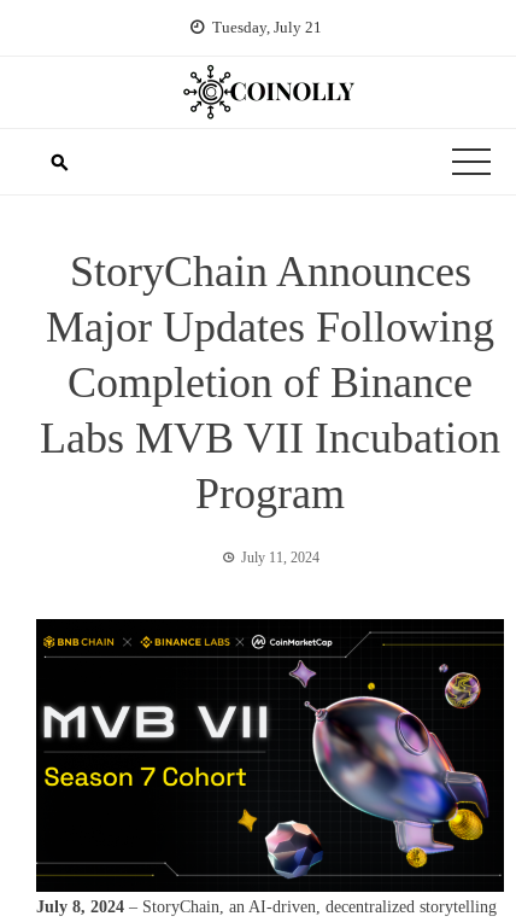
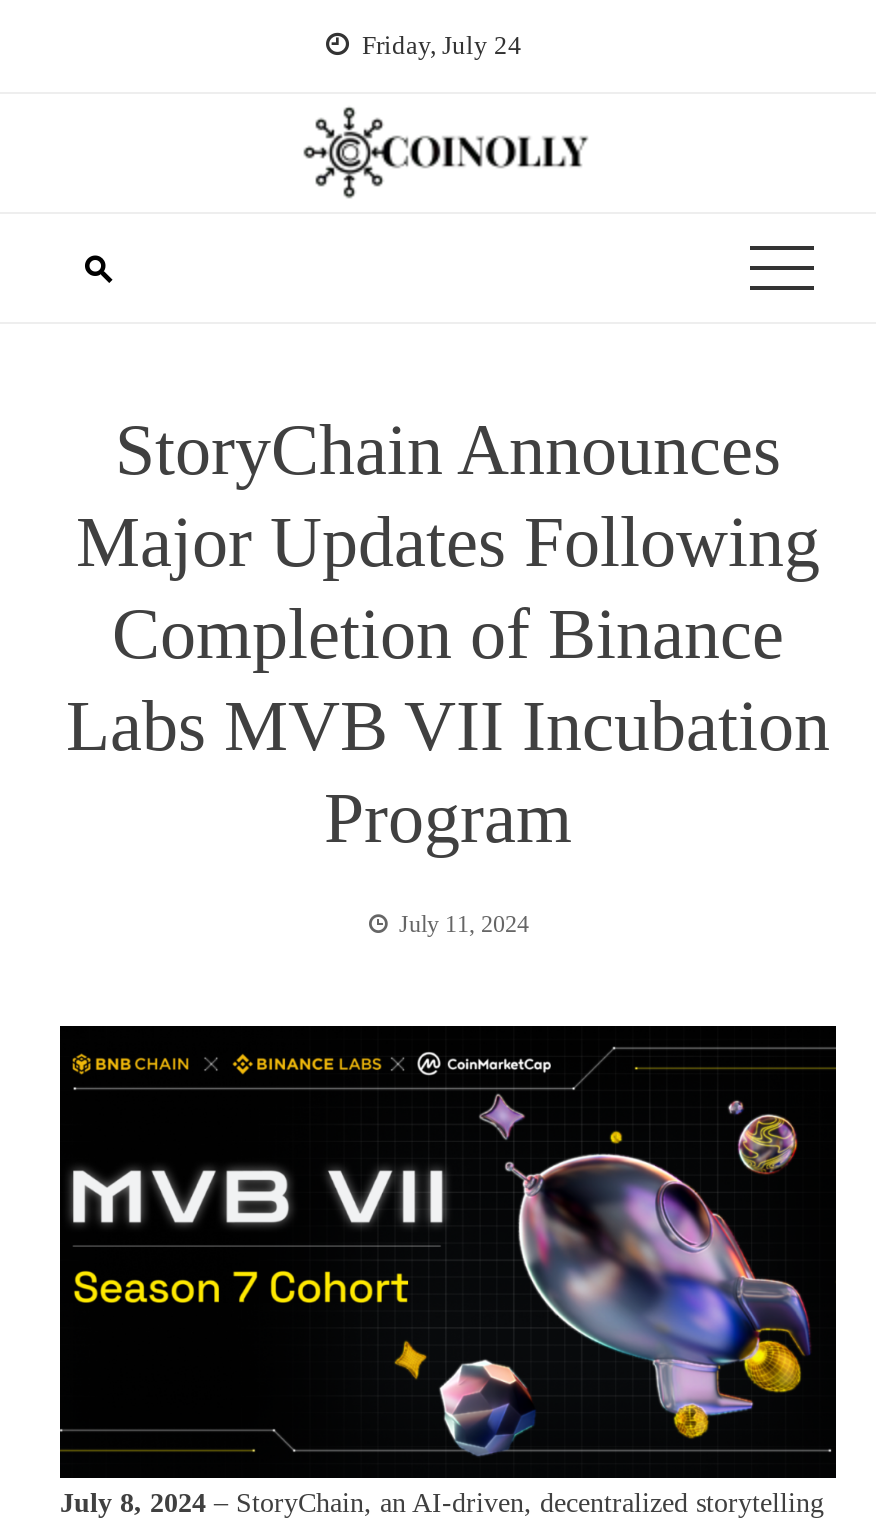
- Tuesday, July 21
+ Friday, July 24
